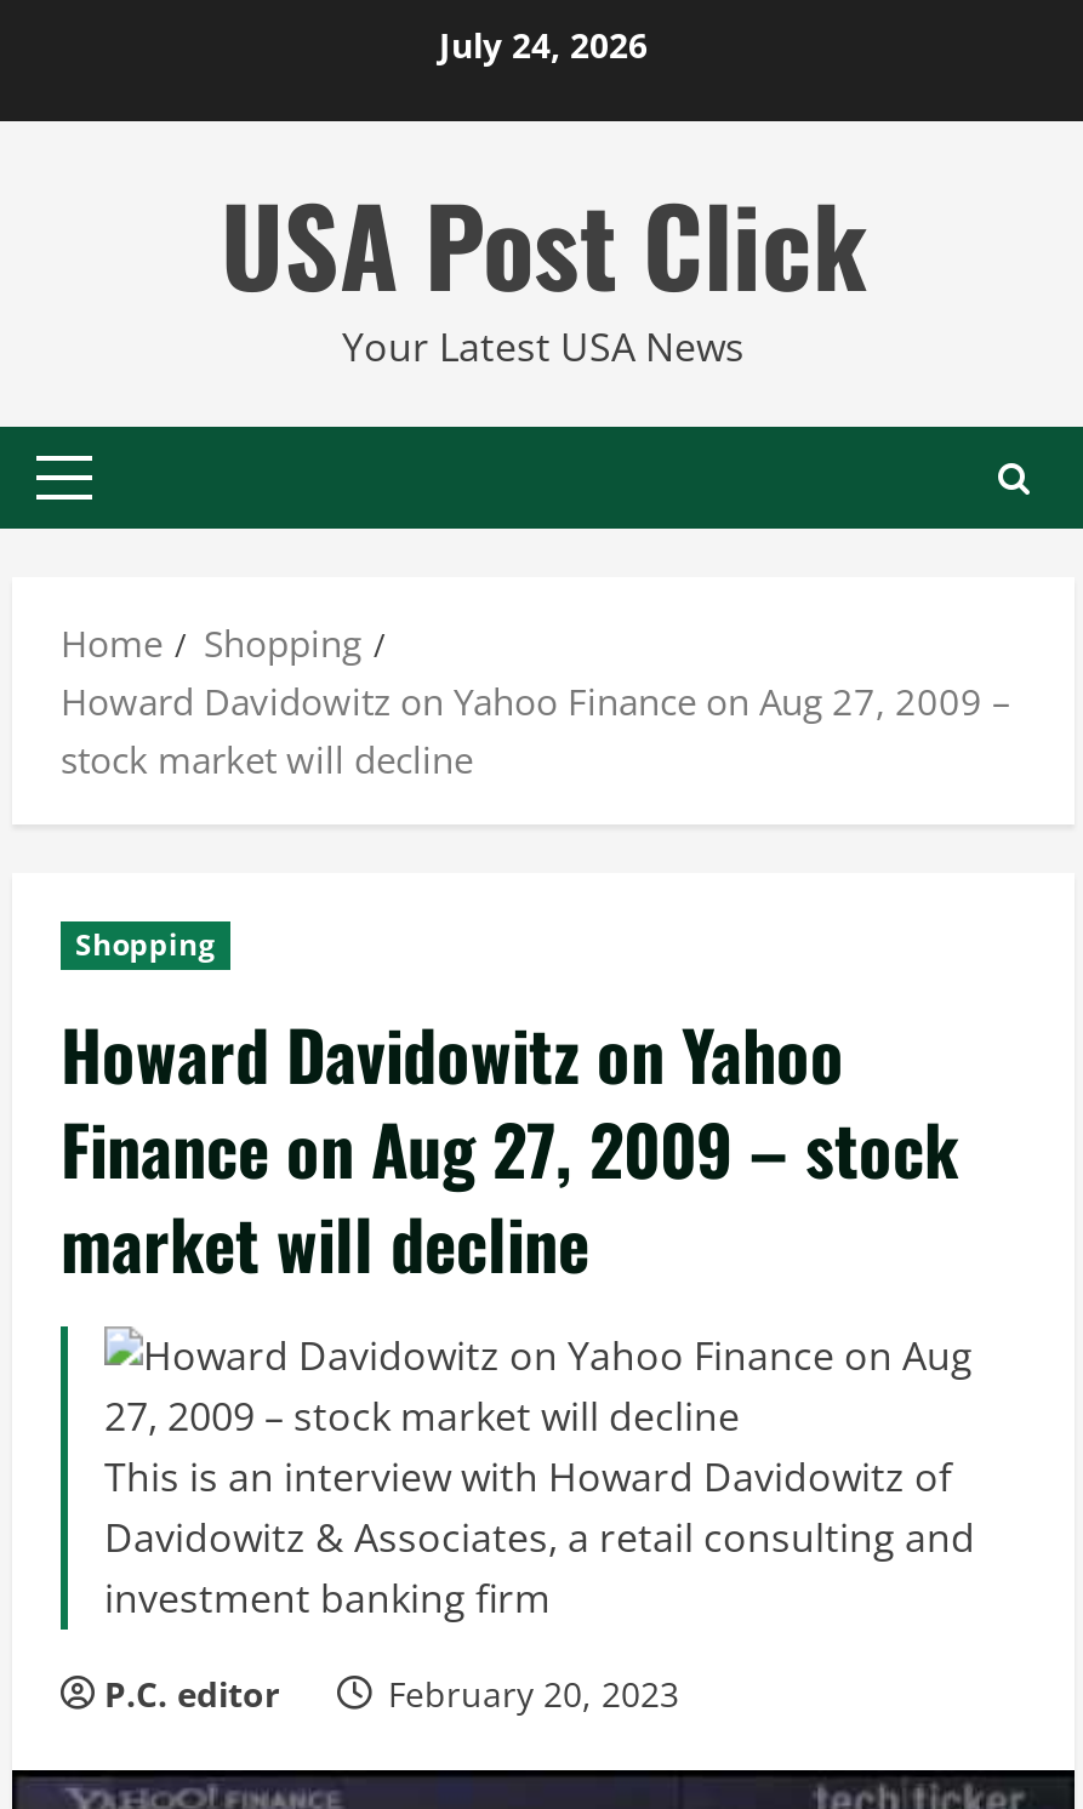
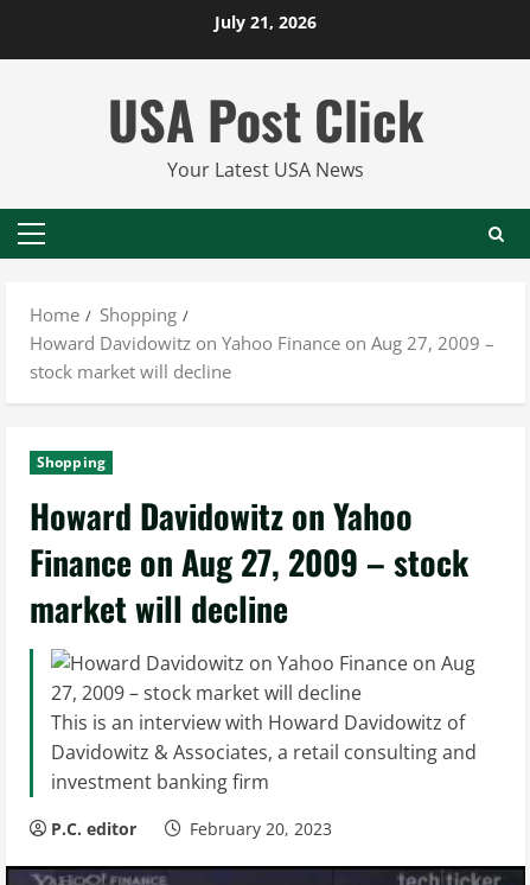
- July 24, 2026
+ July 21, 2026
